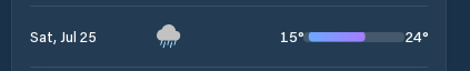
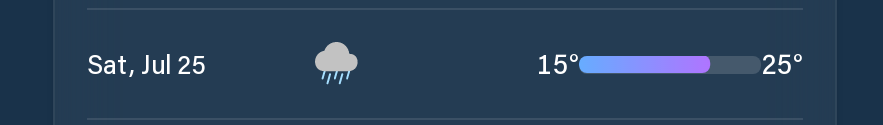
- 24°
+ 25°
